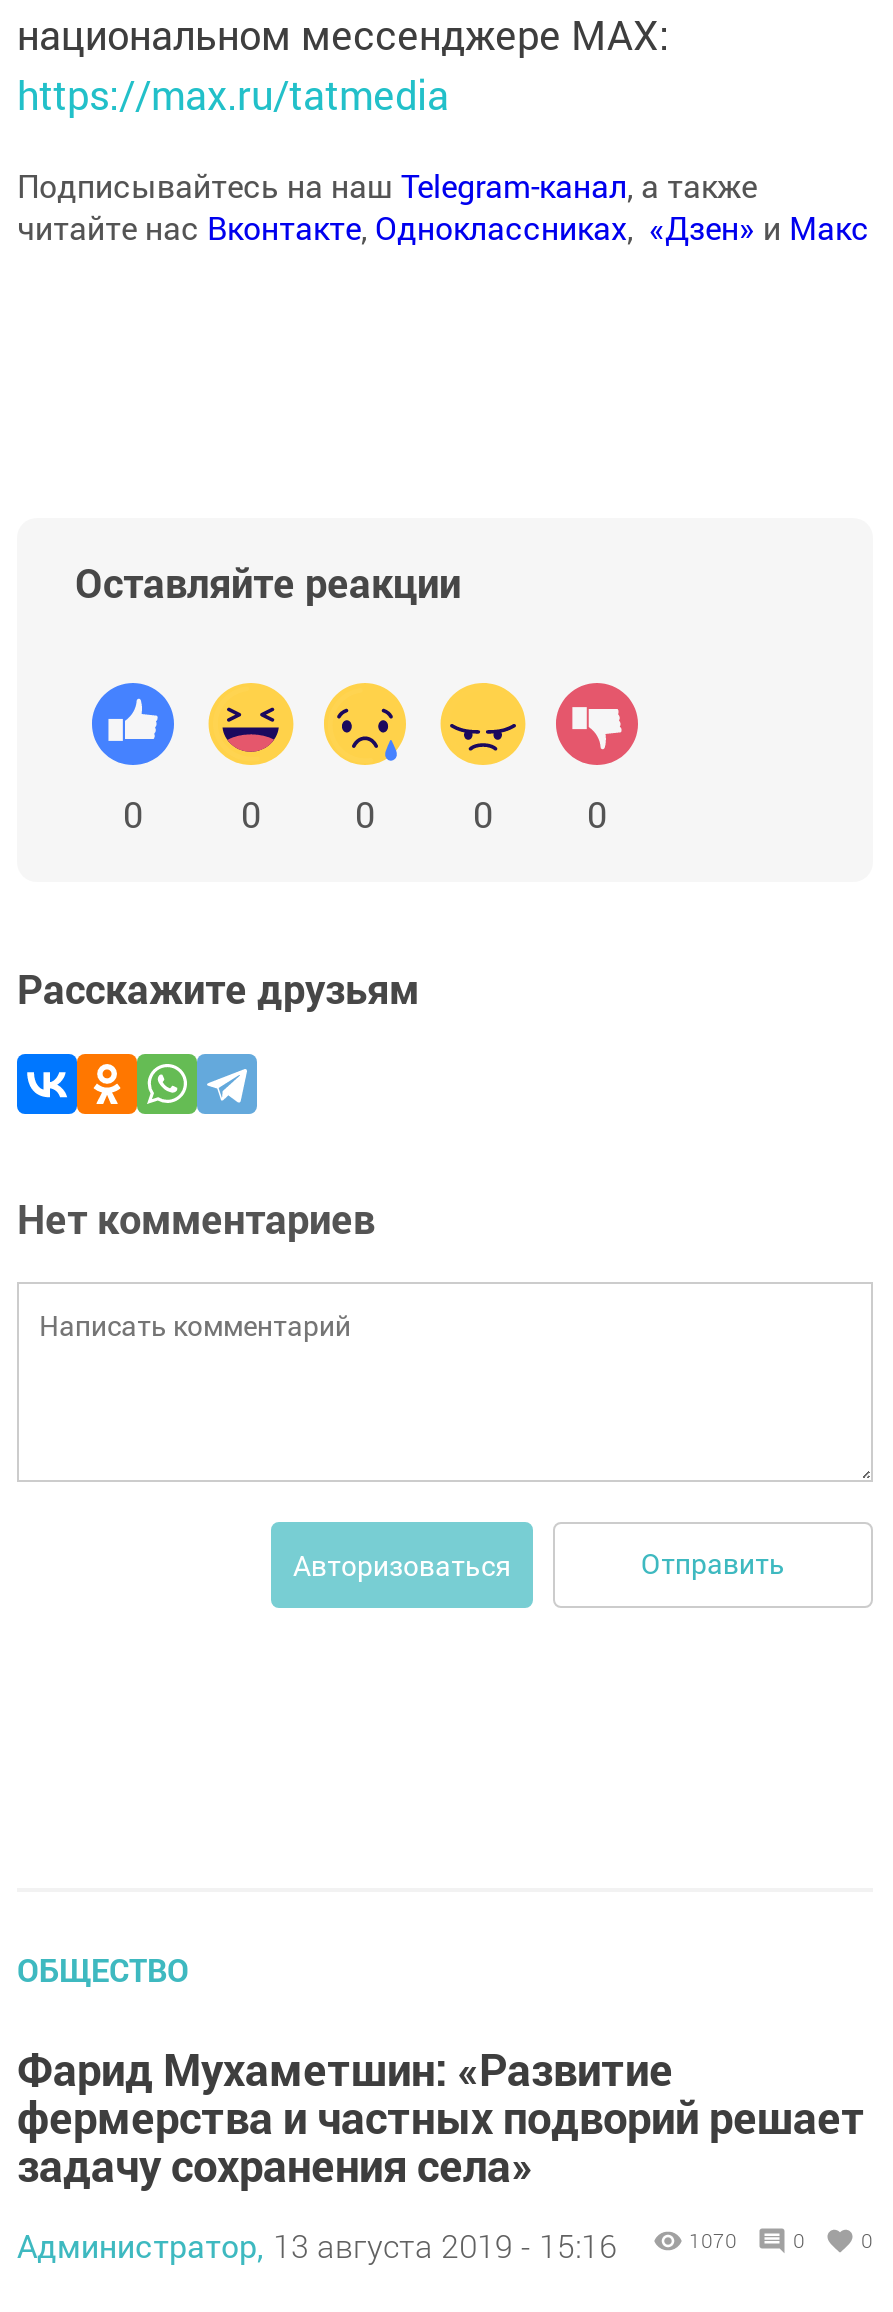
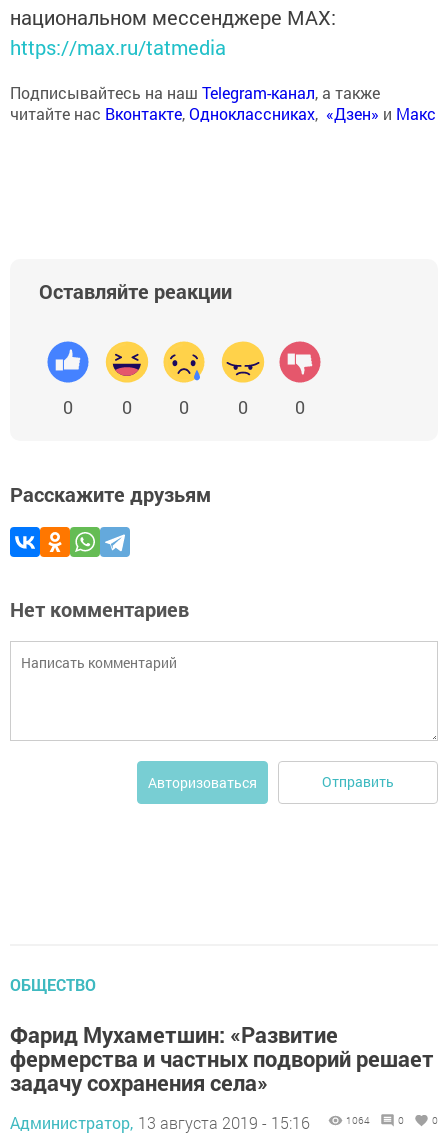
- 1070
+ 1064
